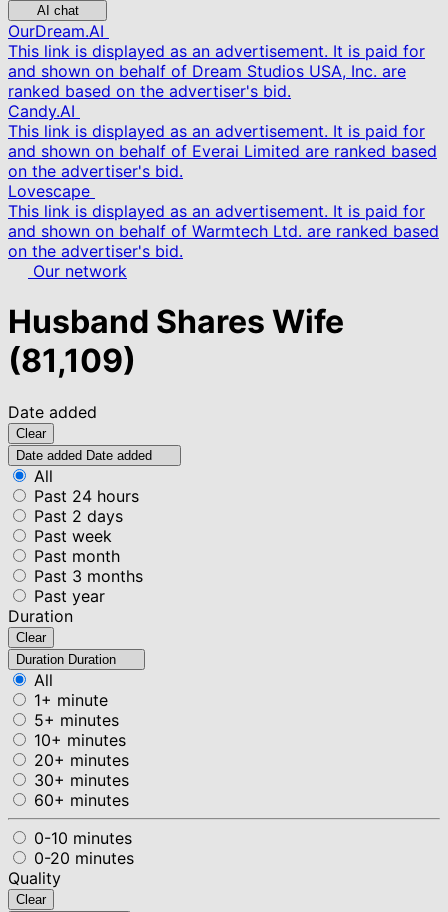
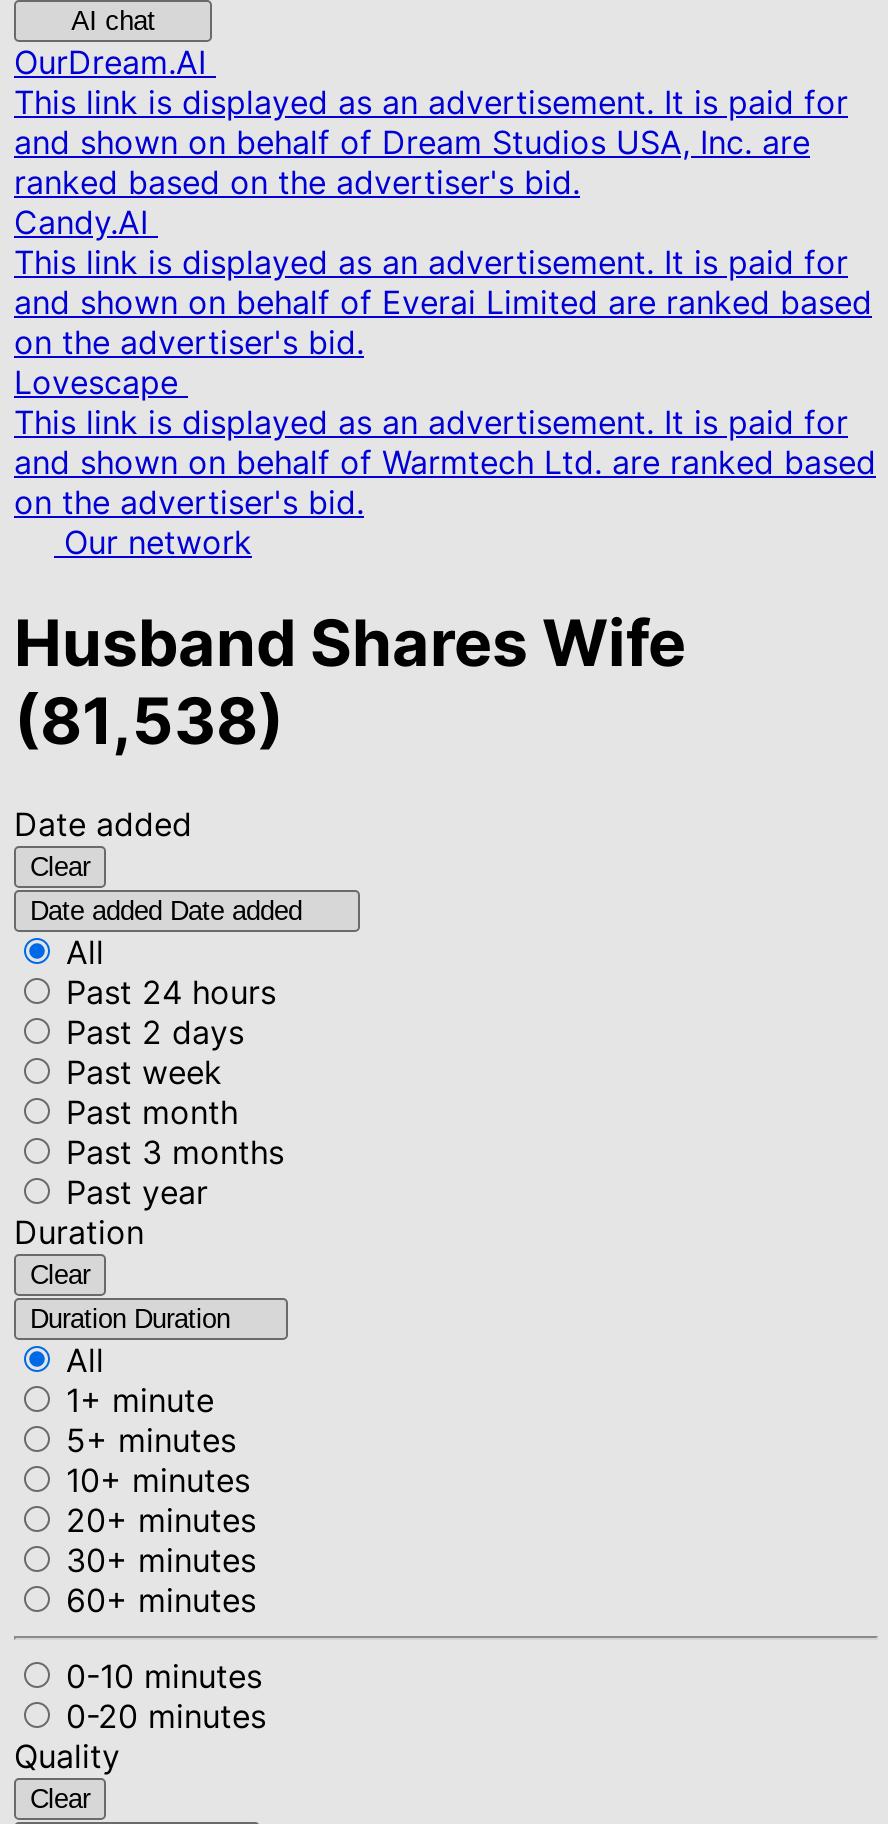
- (81,109)
+ (81,538)
